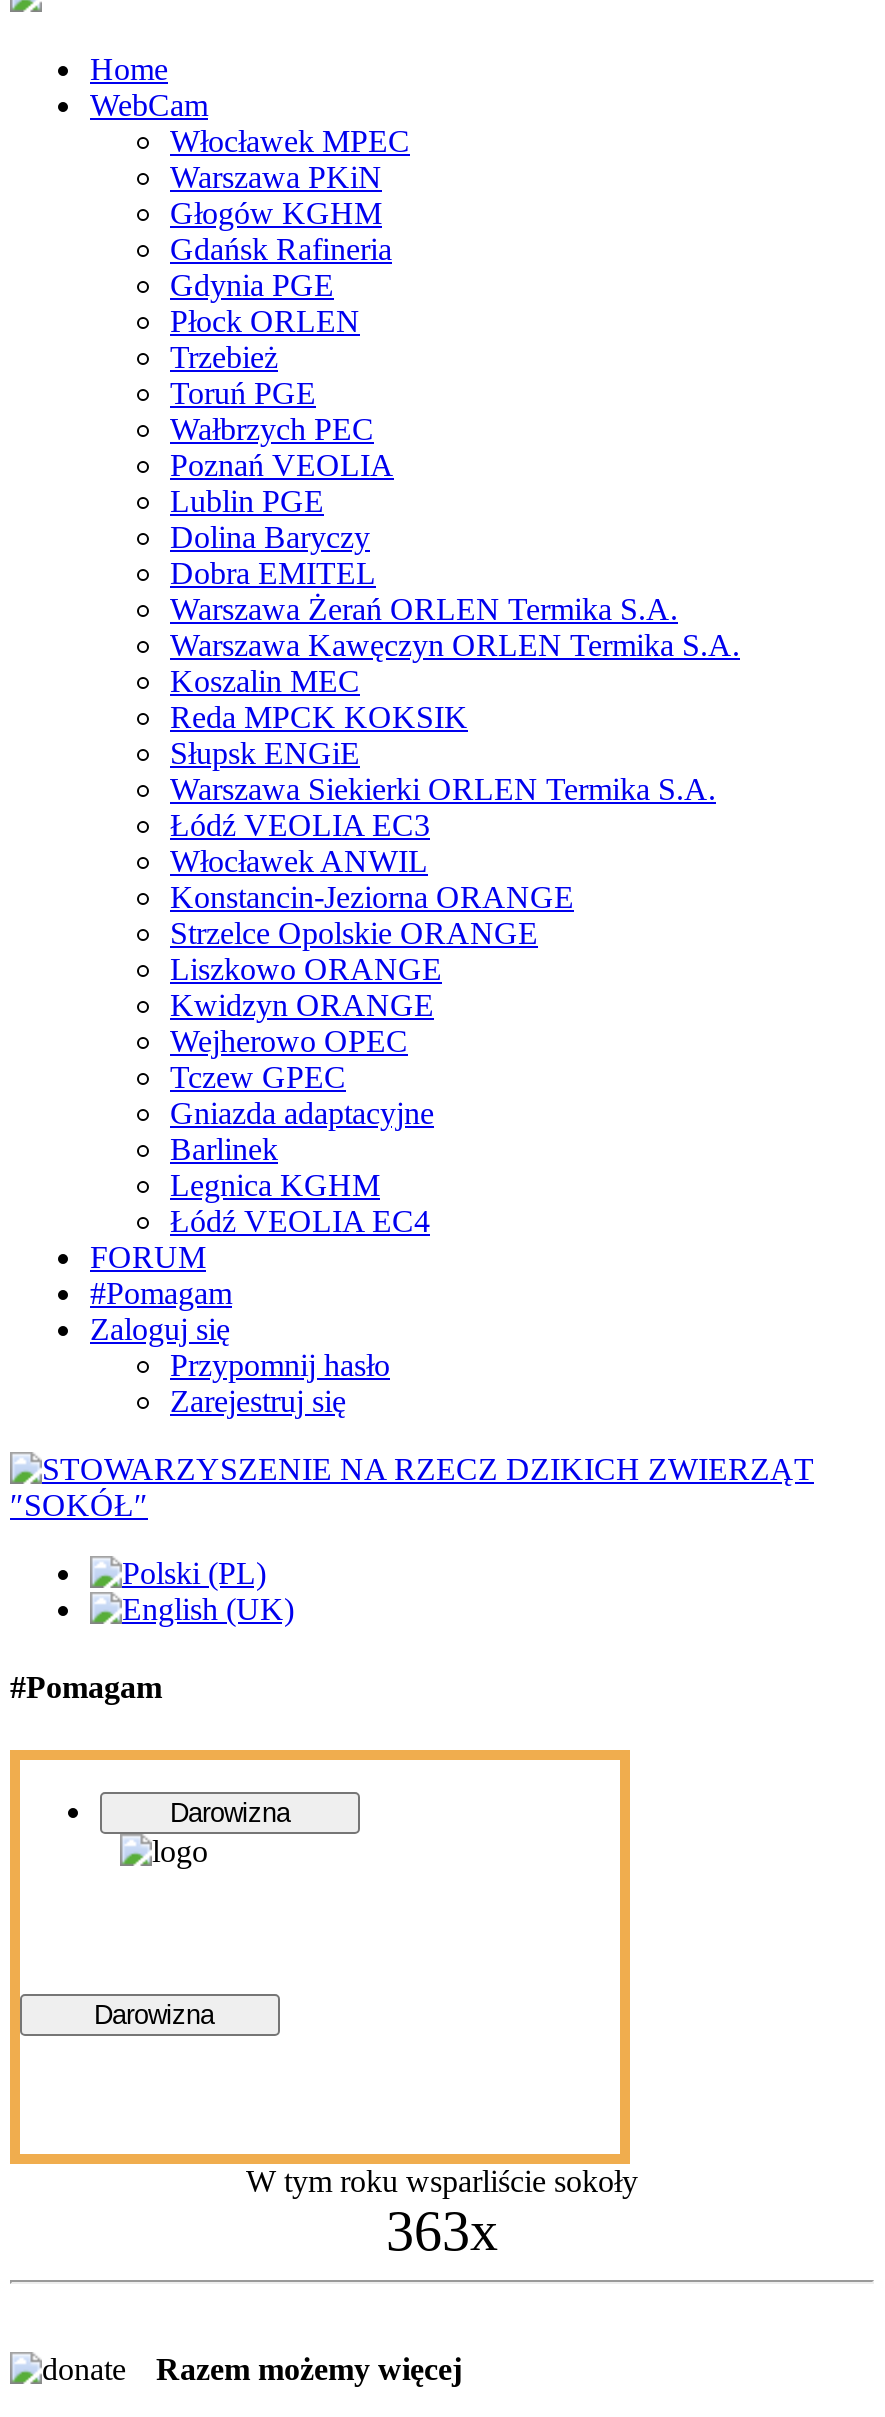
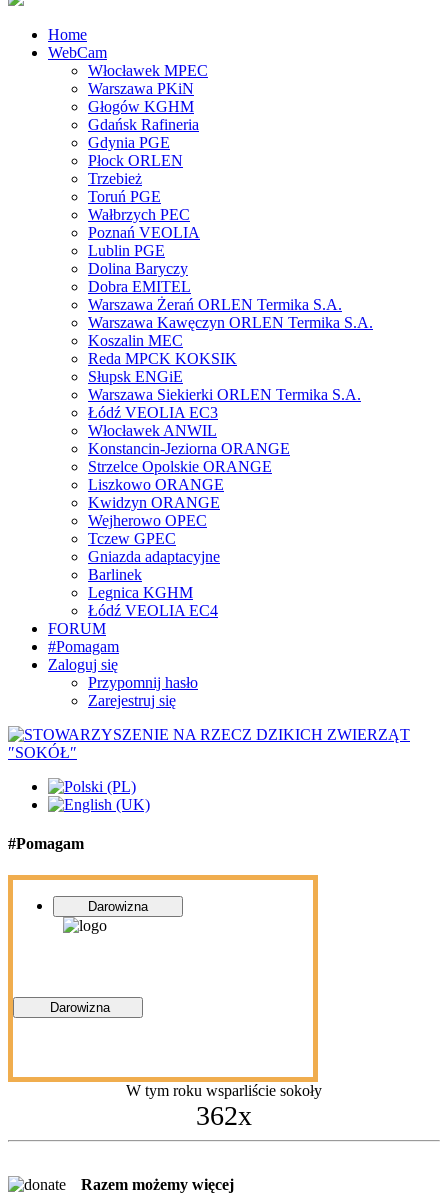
- 363x
+ 362x
